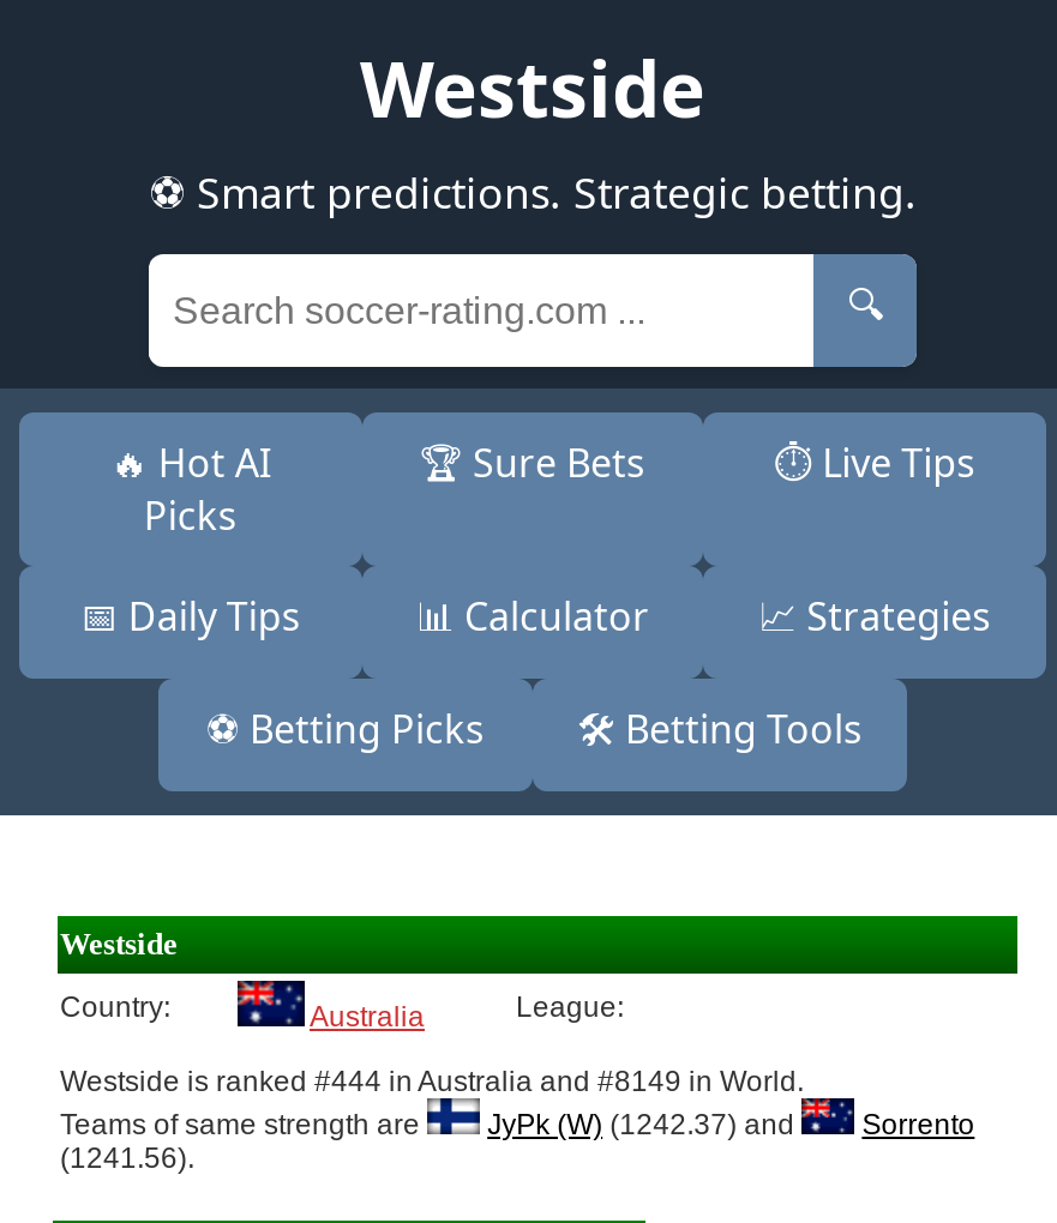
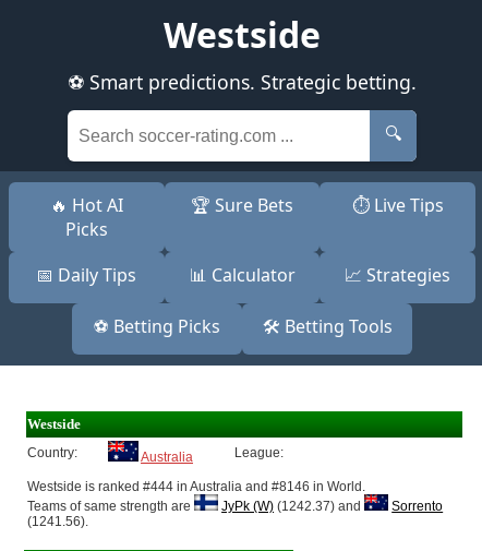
- Westside is ranked #444 in Australia and #8149 in World.
+ Westside is ranked #444 in Australia and #8146 in World.
